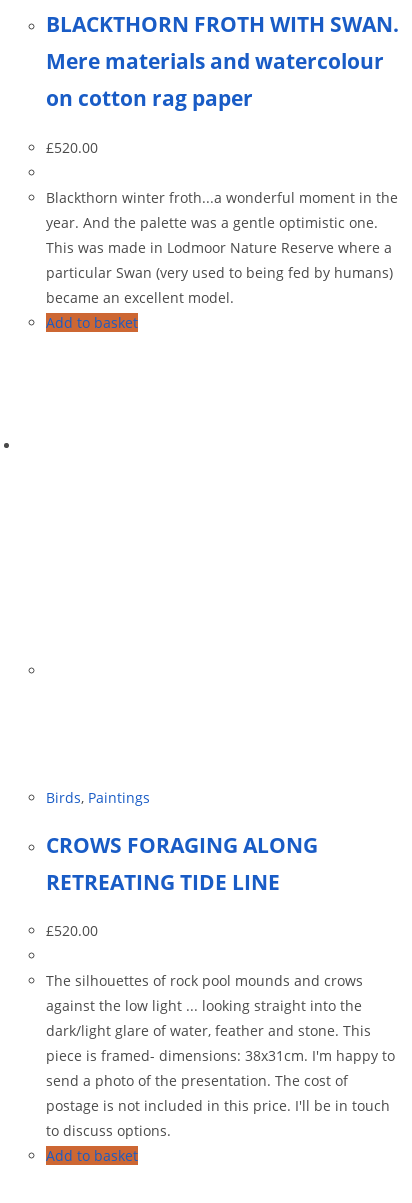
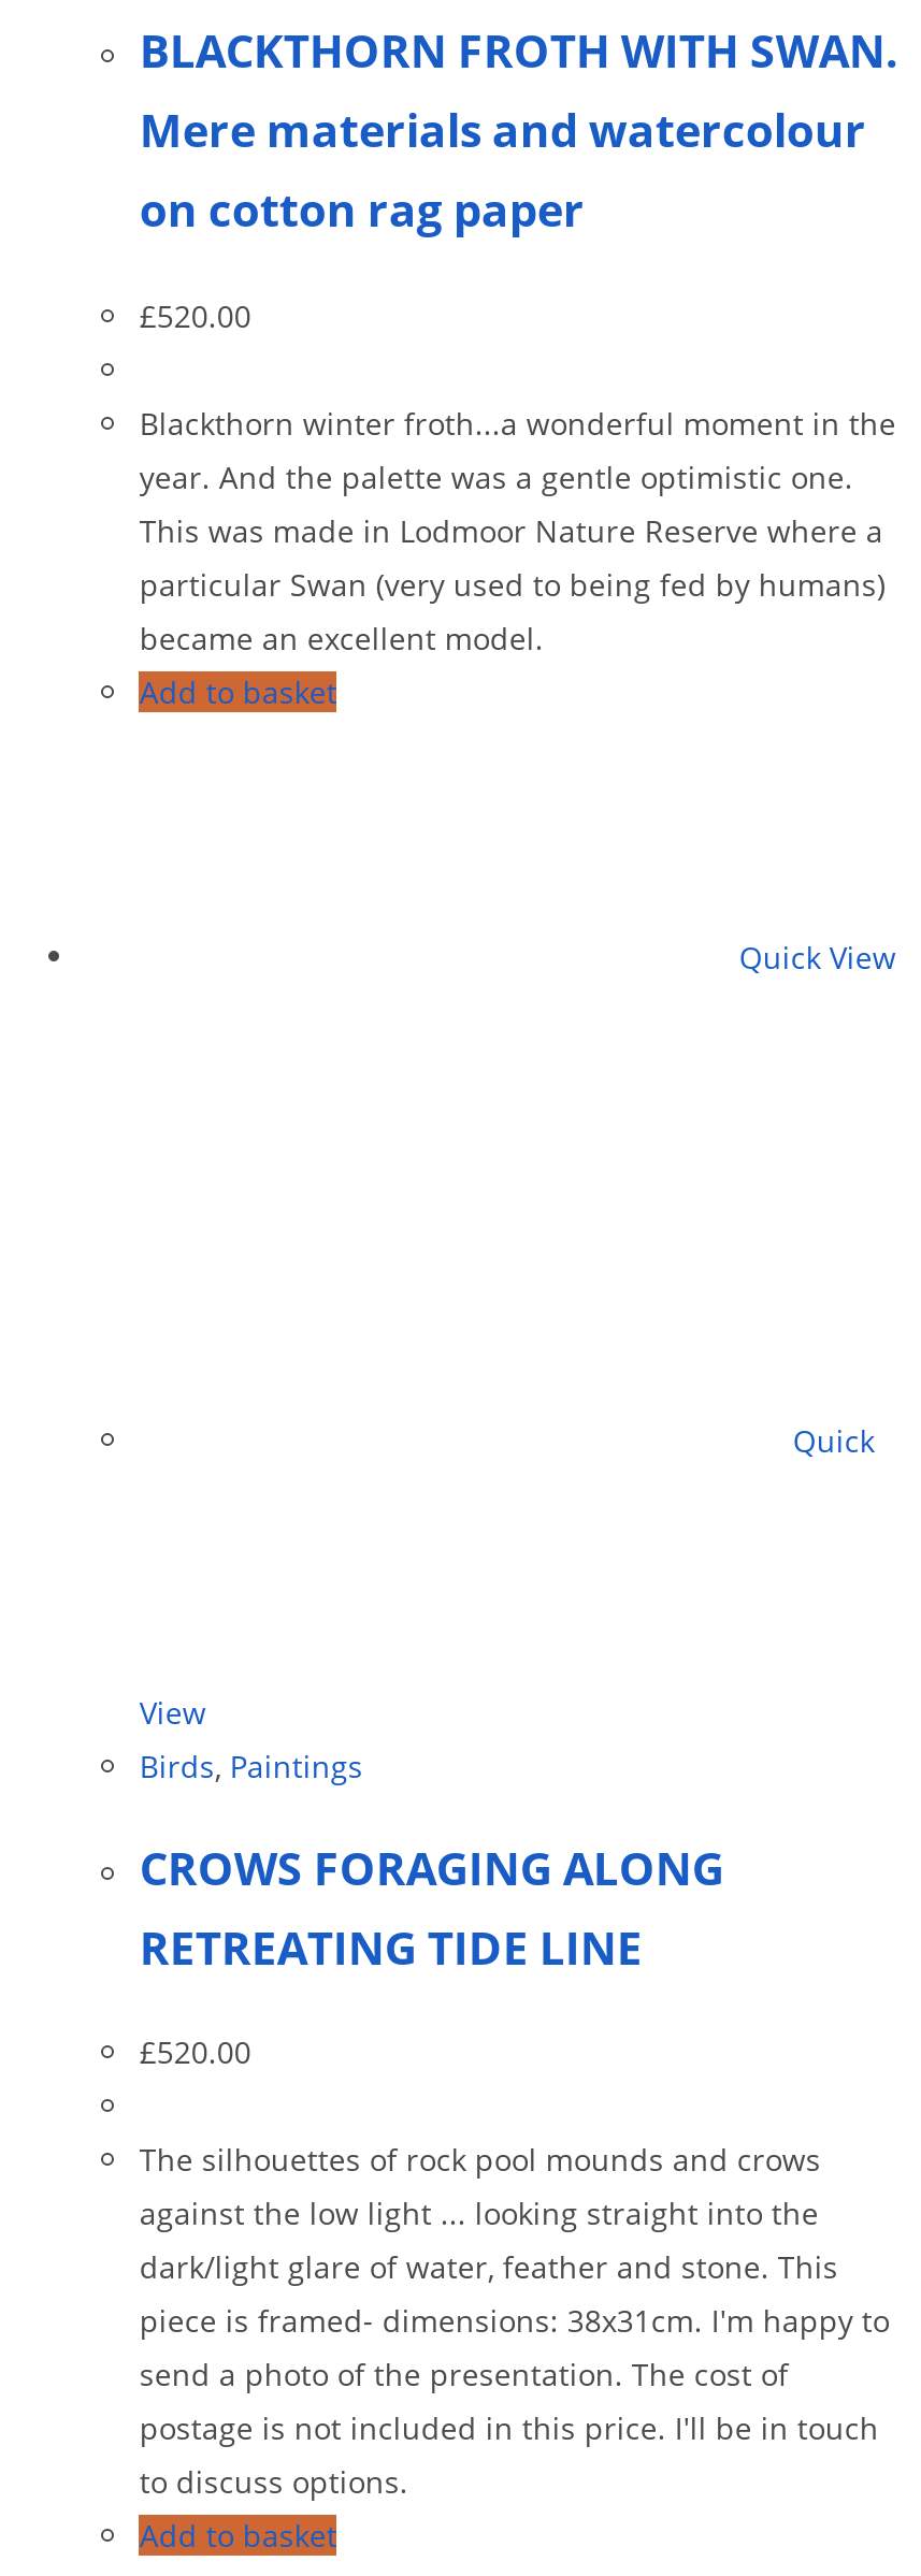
+ View

+ Quick View

+ Quick
